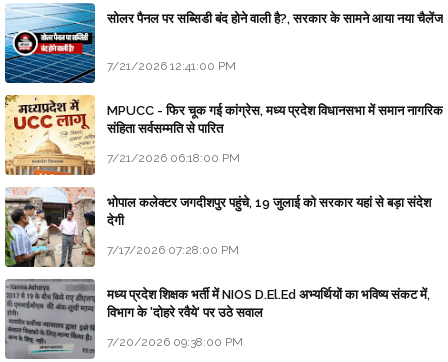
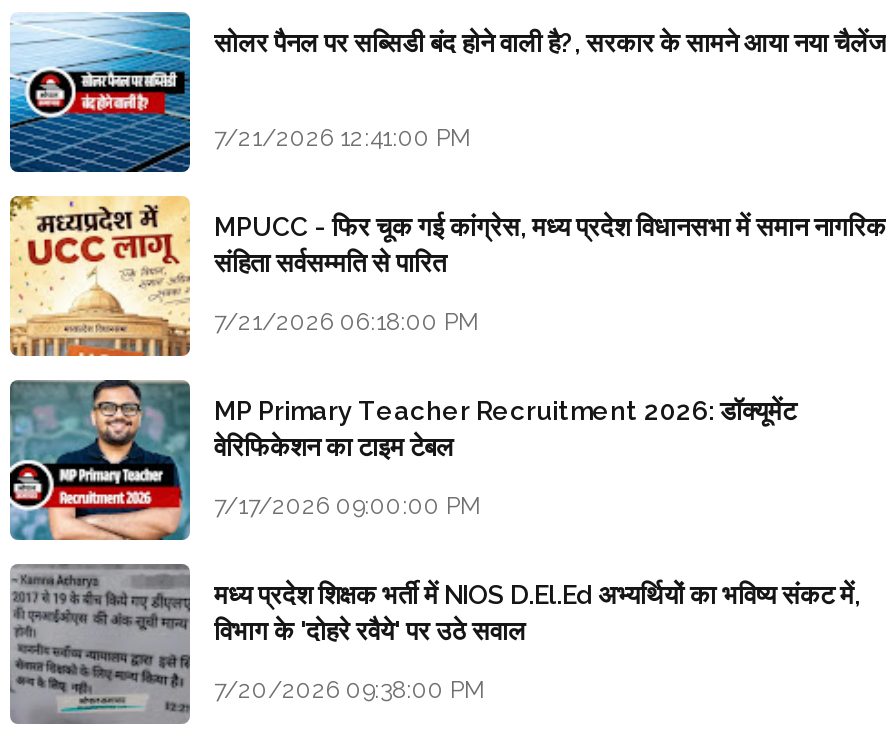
- [image]
- भोपाल कलेक्टर जगदीशपुर पहुंचे, 19 जुलाई को सरकार यहां से बड़ा संदेश
- देगी
+ [image]
+ MP Primary Teacher Recruitment 2026: डॉक्यूमेंट
+ वेरिफिकेशन का टाइम टेबल

- 7/17/2026 07:28:00 PM
+ 7/17/2026 09:00:00 PM
